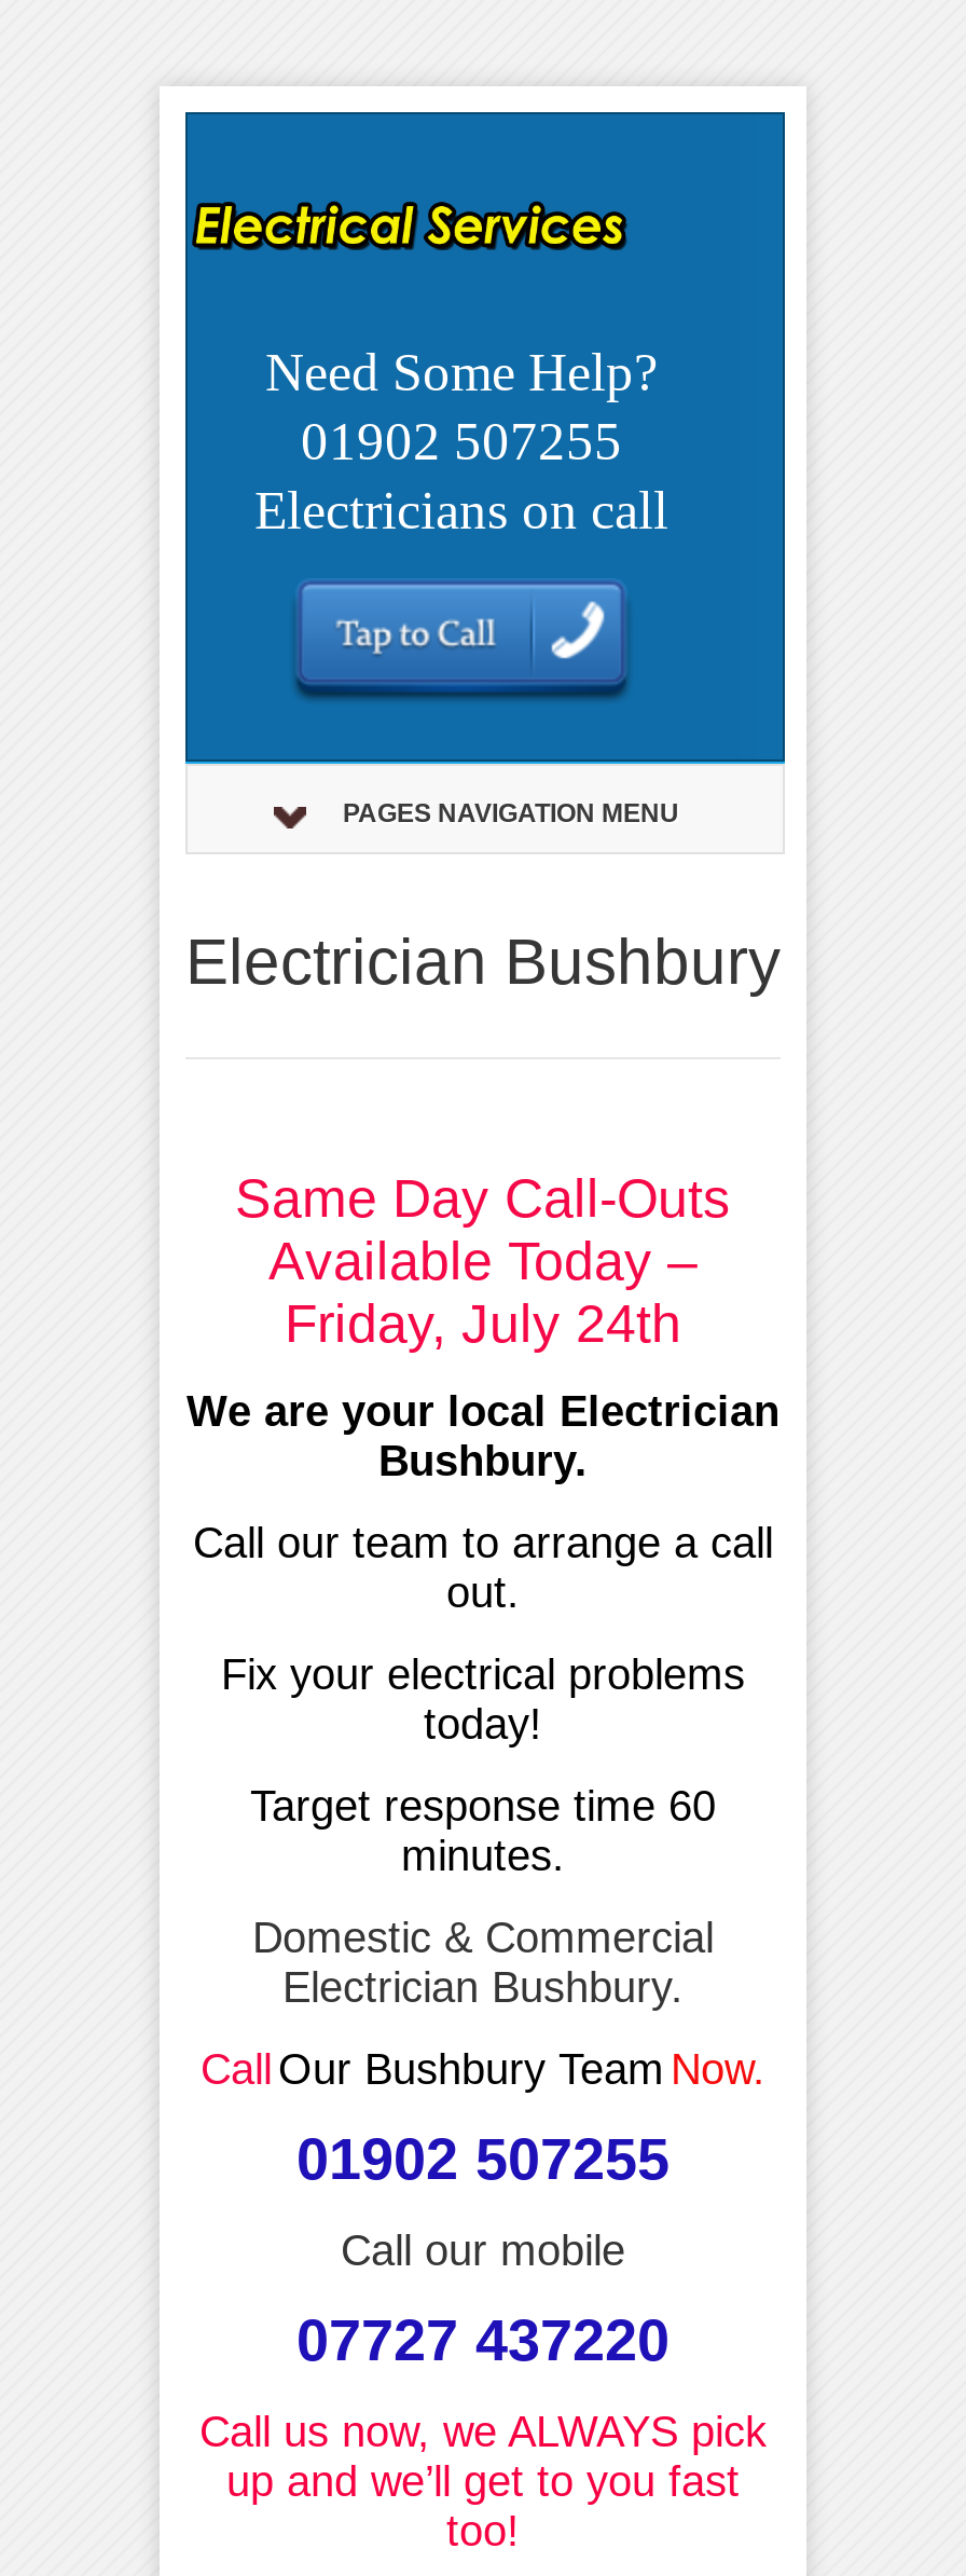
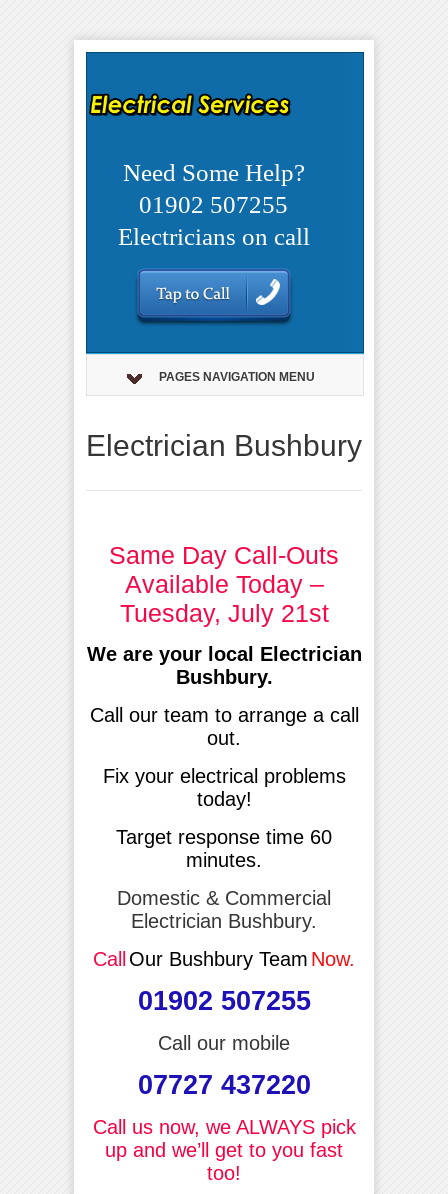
- Friday, July 24th
+ Tuesday, July 21st
